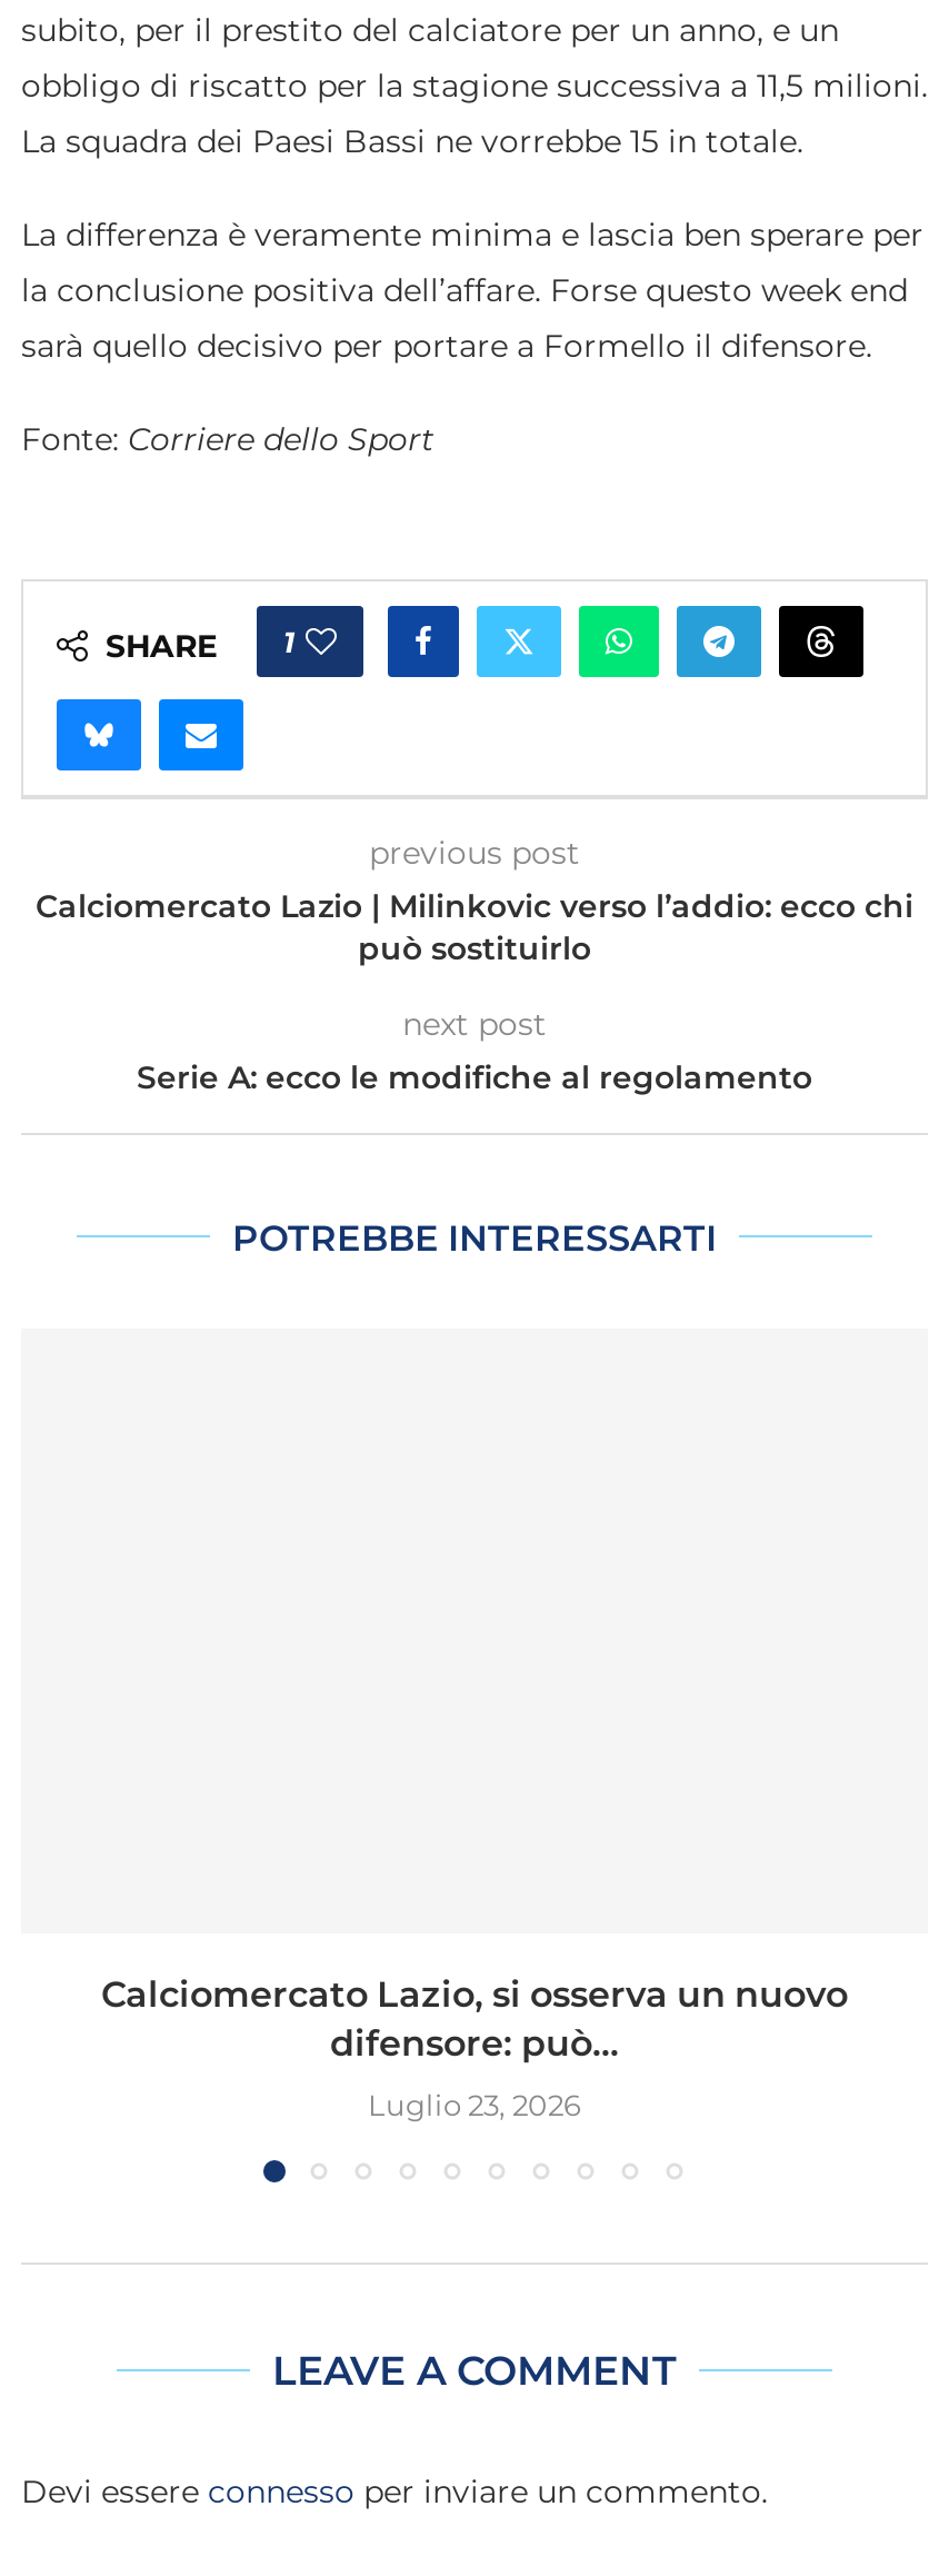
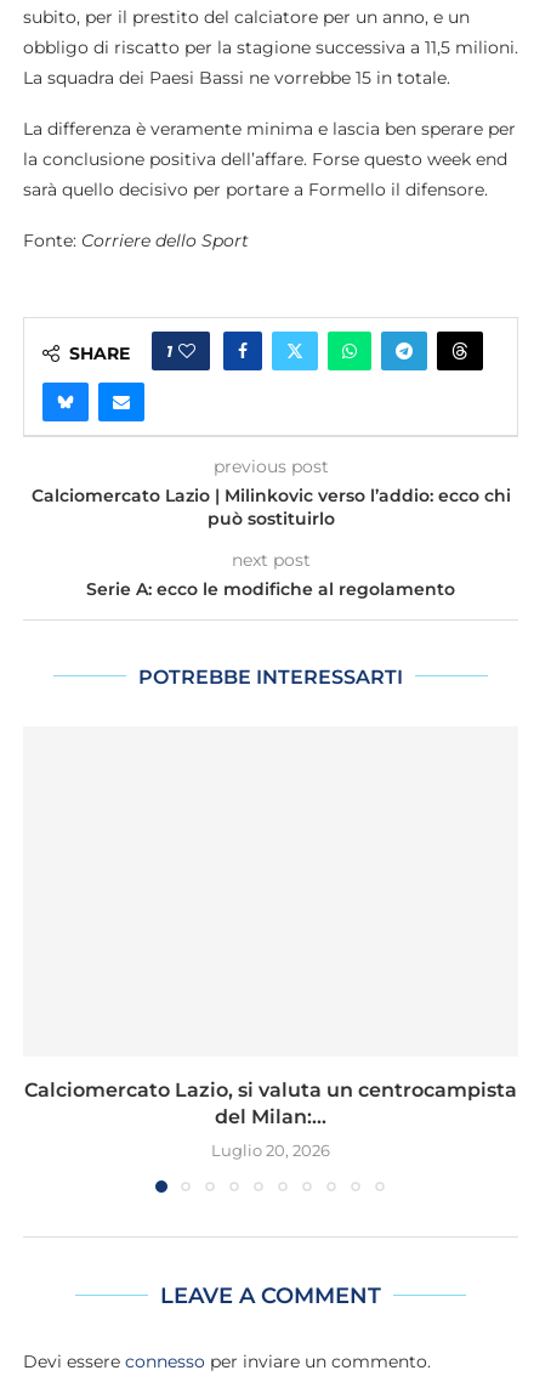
- Calciomercato Lazio, si osserva un nuovo
- difensore: può...
+ Calciomercato Lazio, si valuta un centrocampista
+ del Milan:...

- Luglio 23, 2026
+ Luglio 20, 2026
